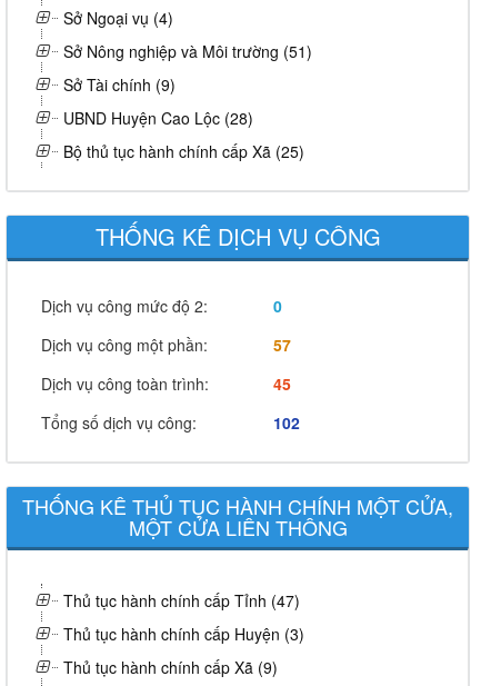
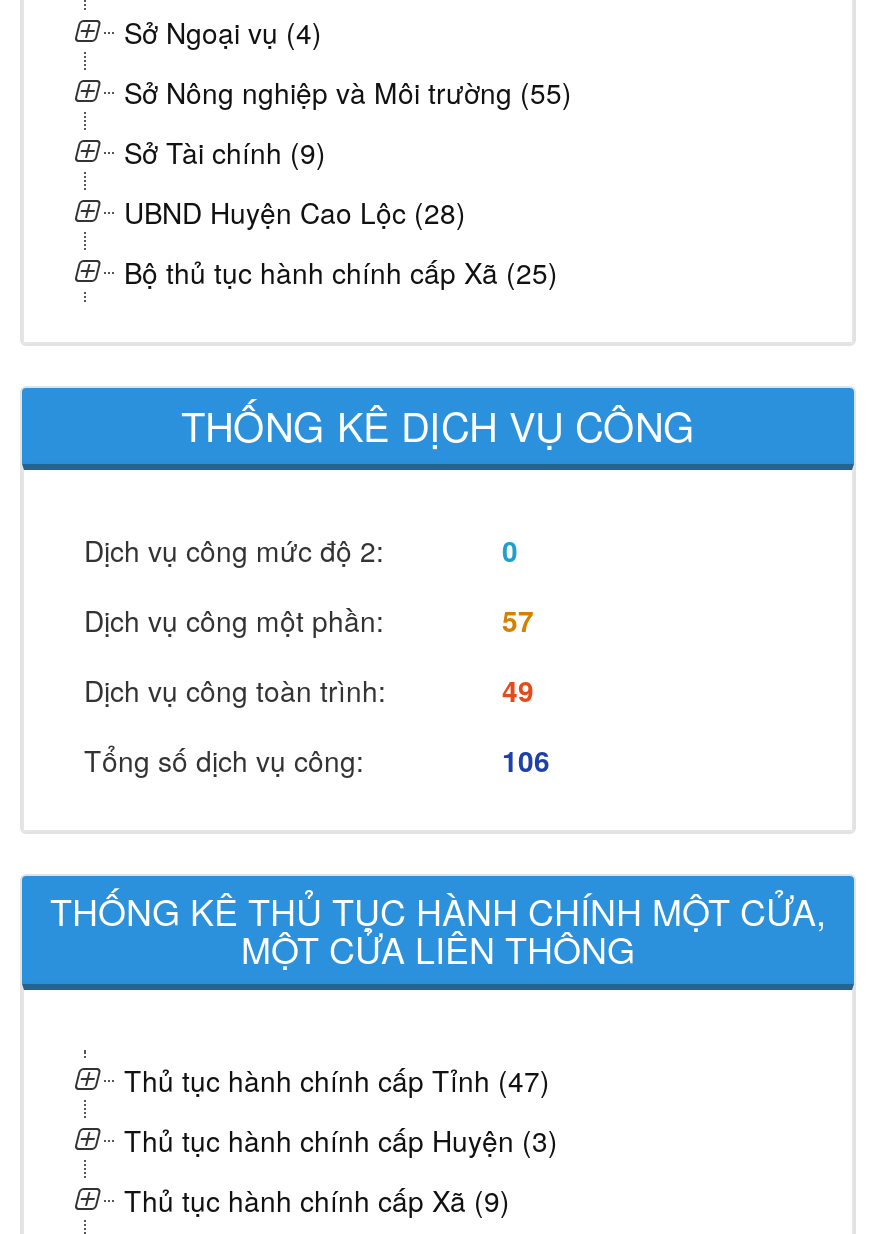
- Sở Nông nghiệp và Môi trường (51)
+ Sở Nông nghiệp và Môi trường (55)

- 45
+ 49

- 102
+ 106
